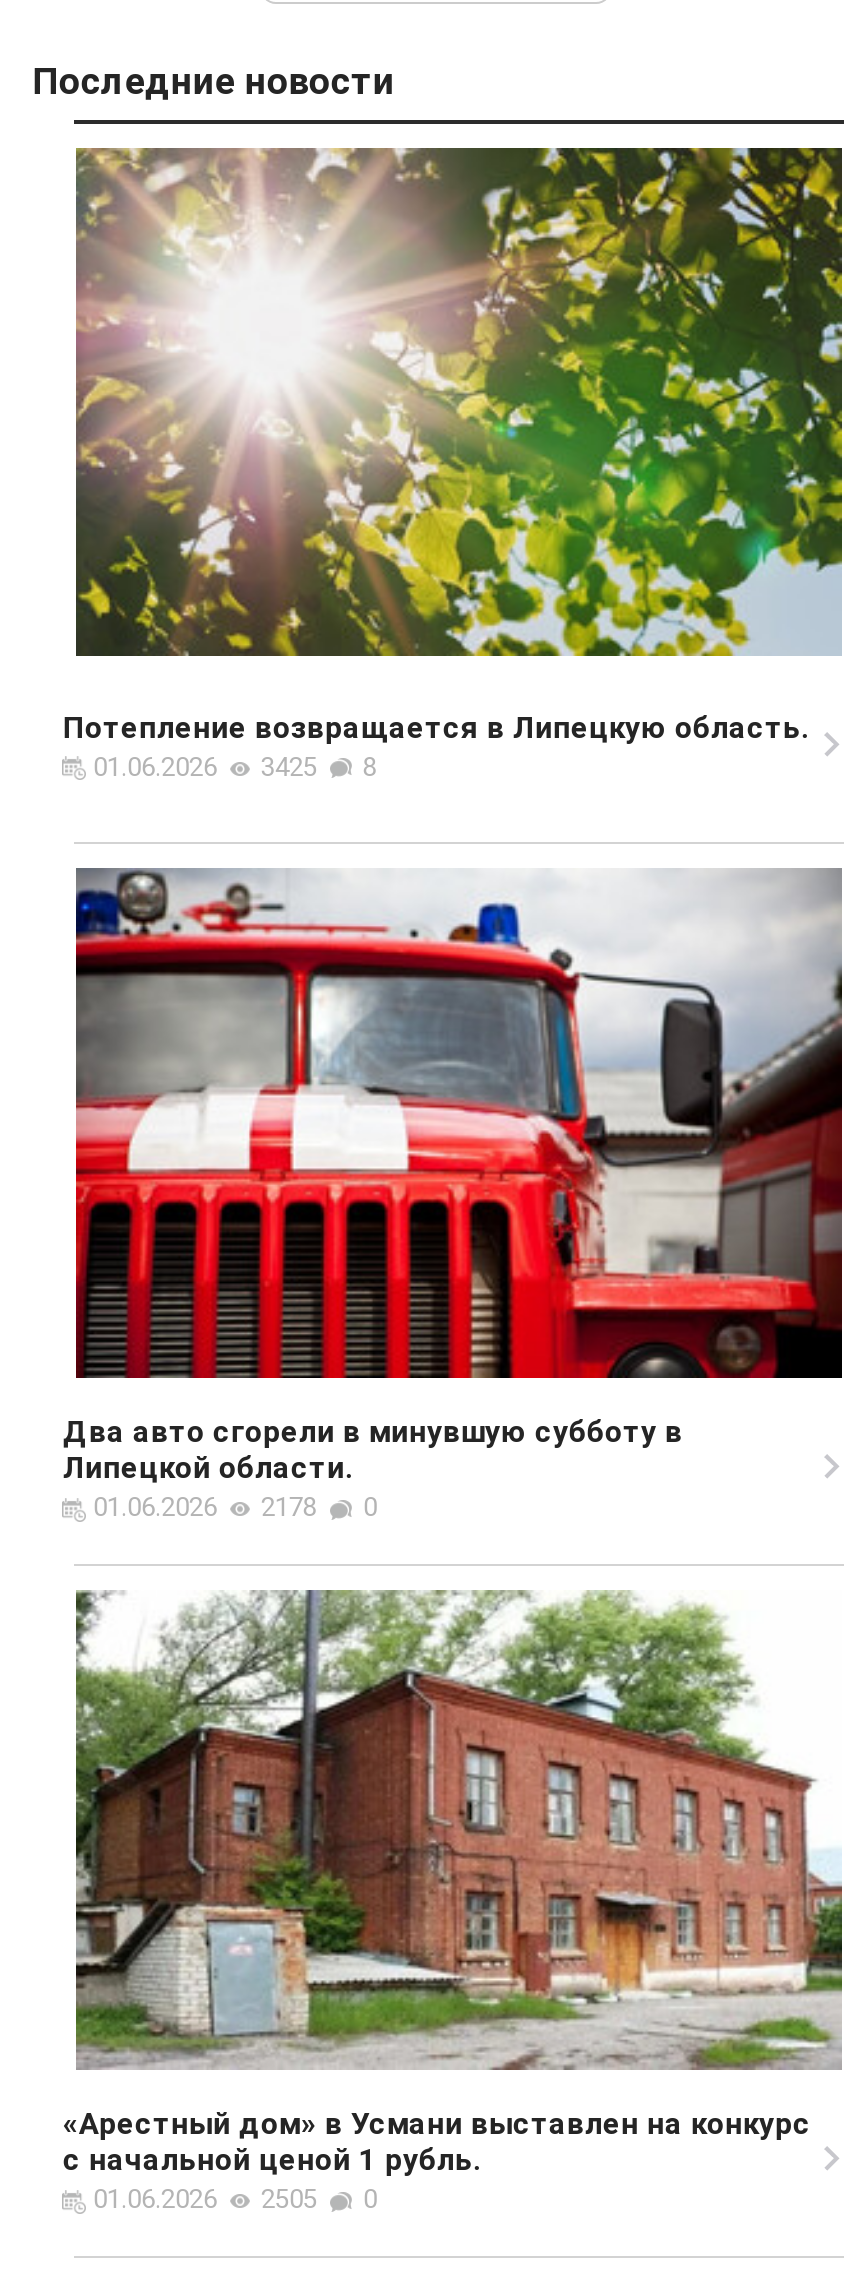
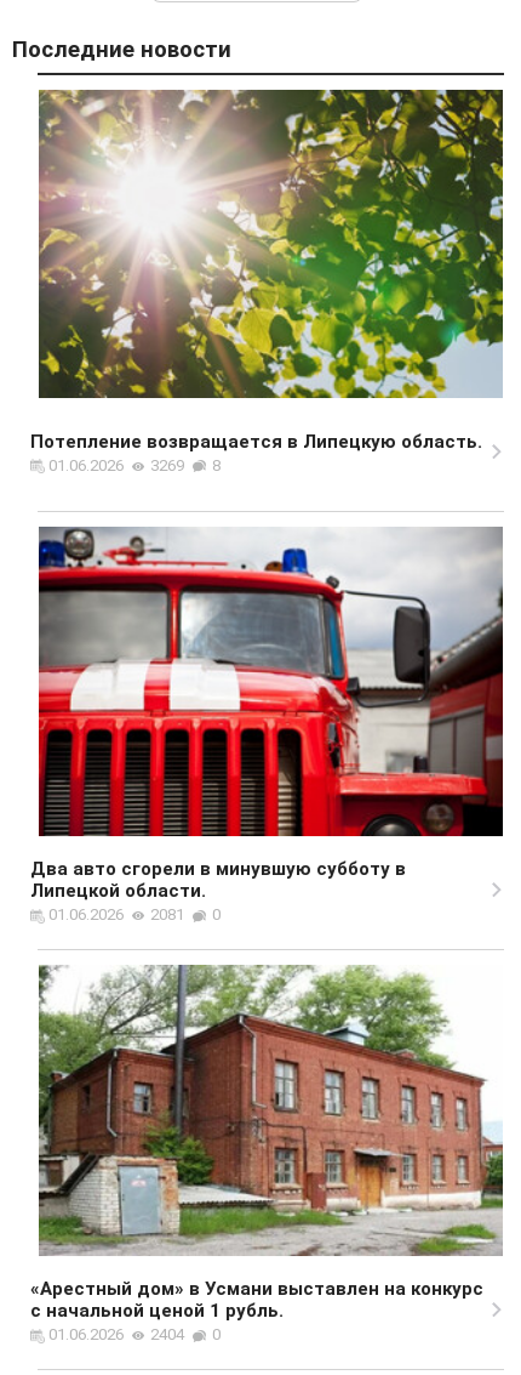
- 01.06.2026 3425 8
+ 01.06.2026 3269 8

- 01.06.2026 2178 0
+ 01.06.2026 2081 0

- 01.06.2026 2505 0
+ 01.06.2026 2404 0
